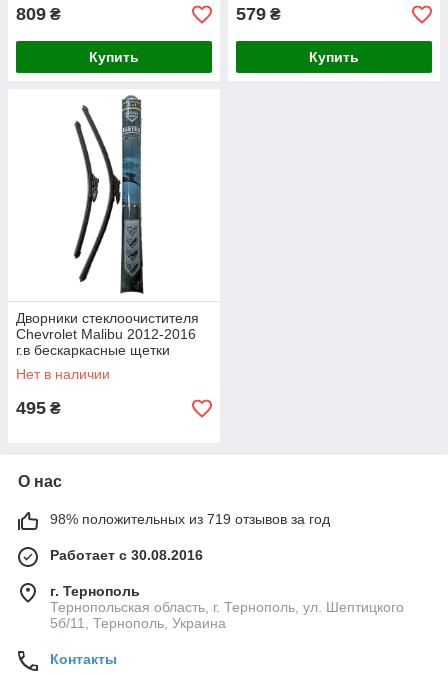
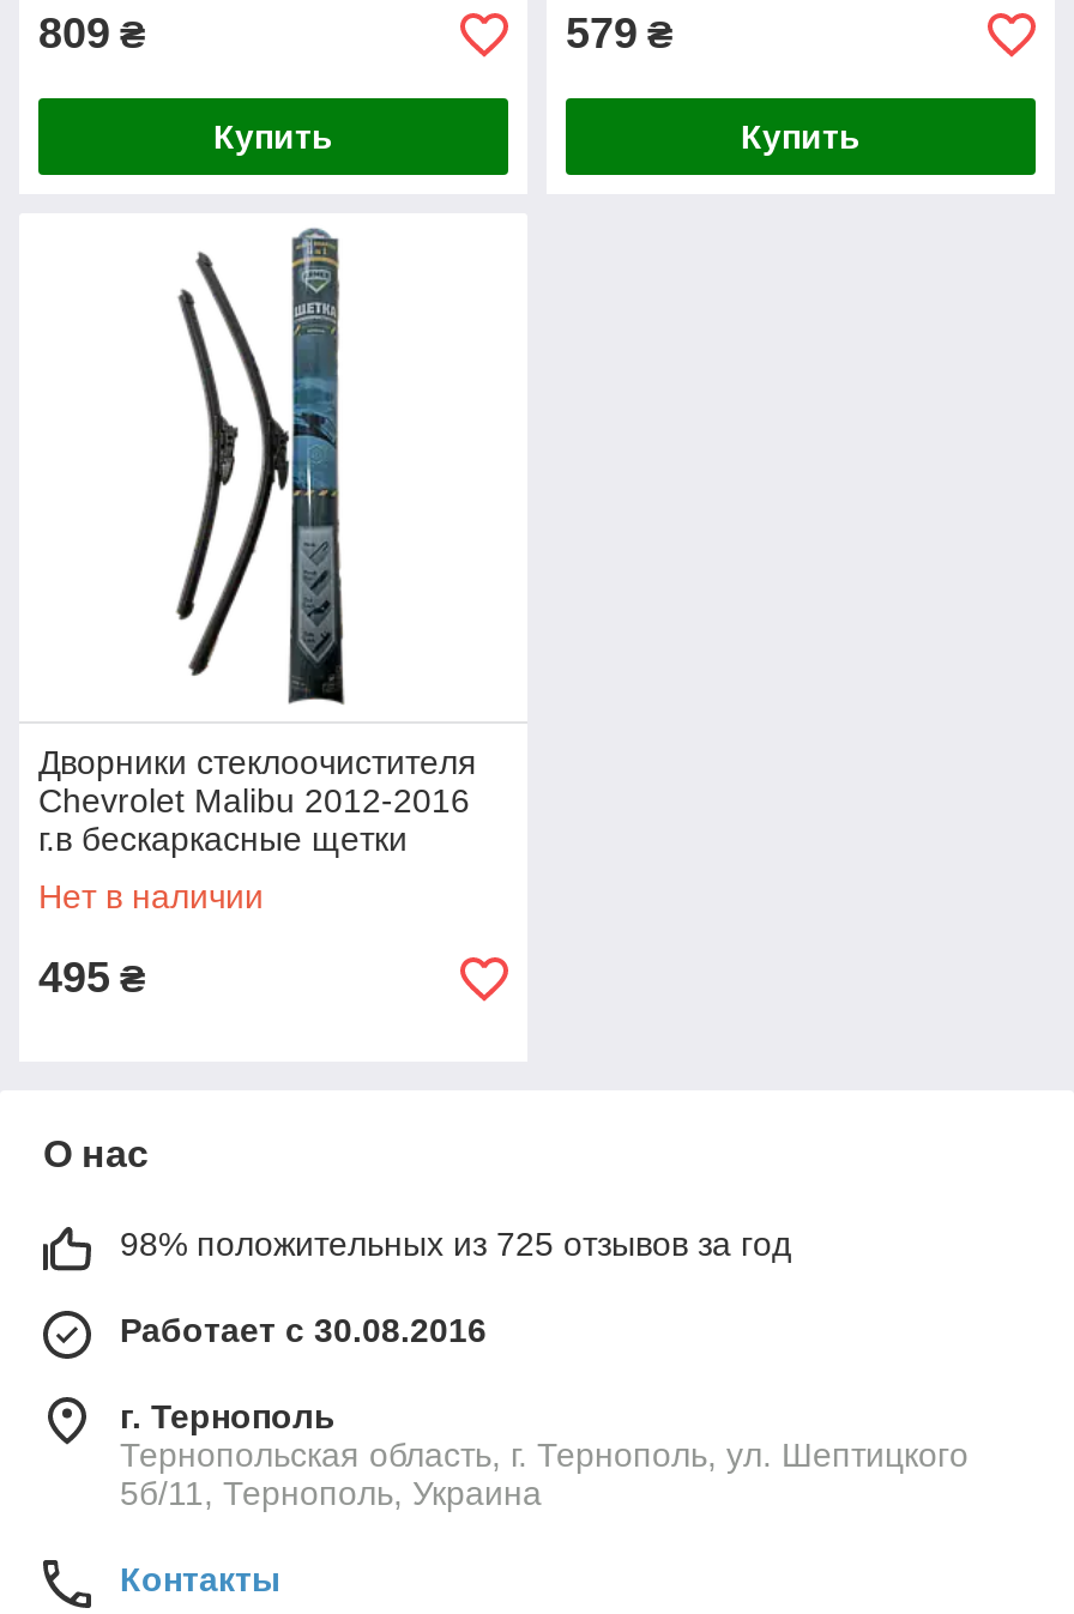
- 98% положительных из 719 отзывов за год
+ 98% положительных из 725 отзывов за год
